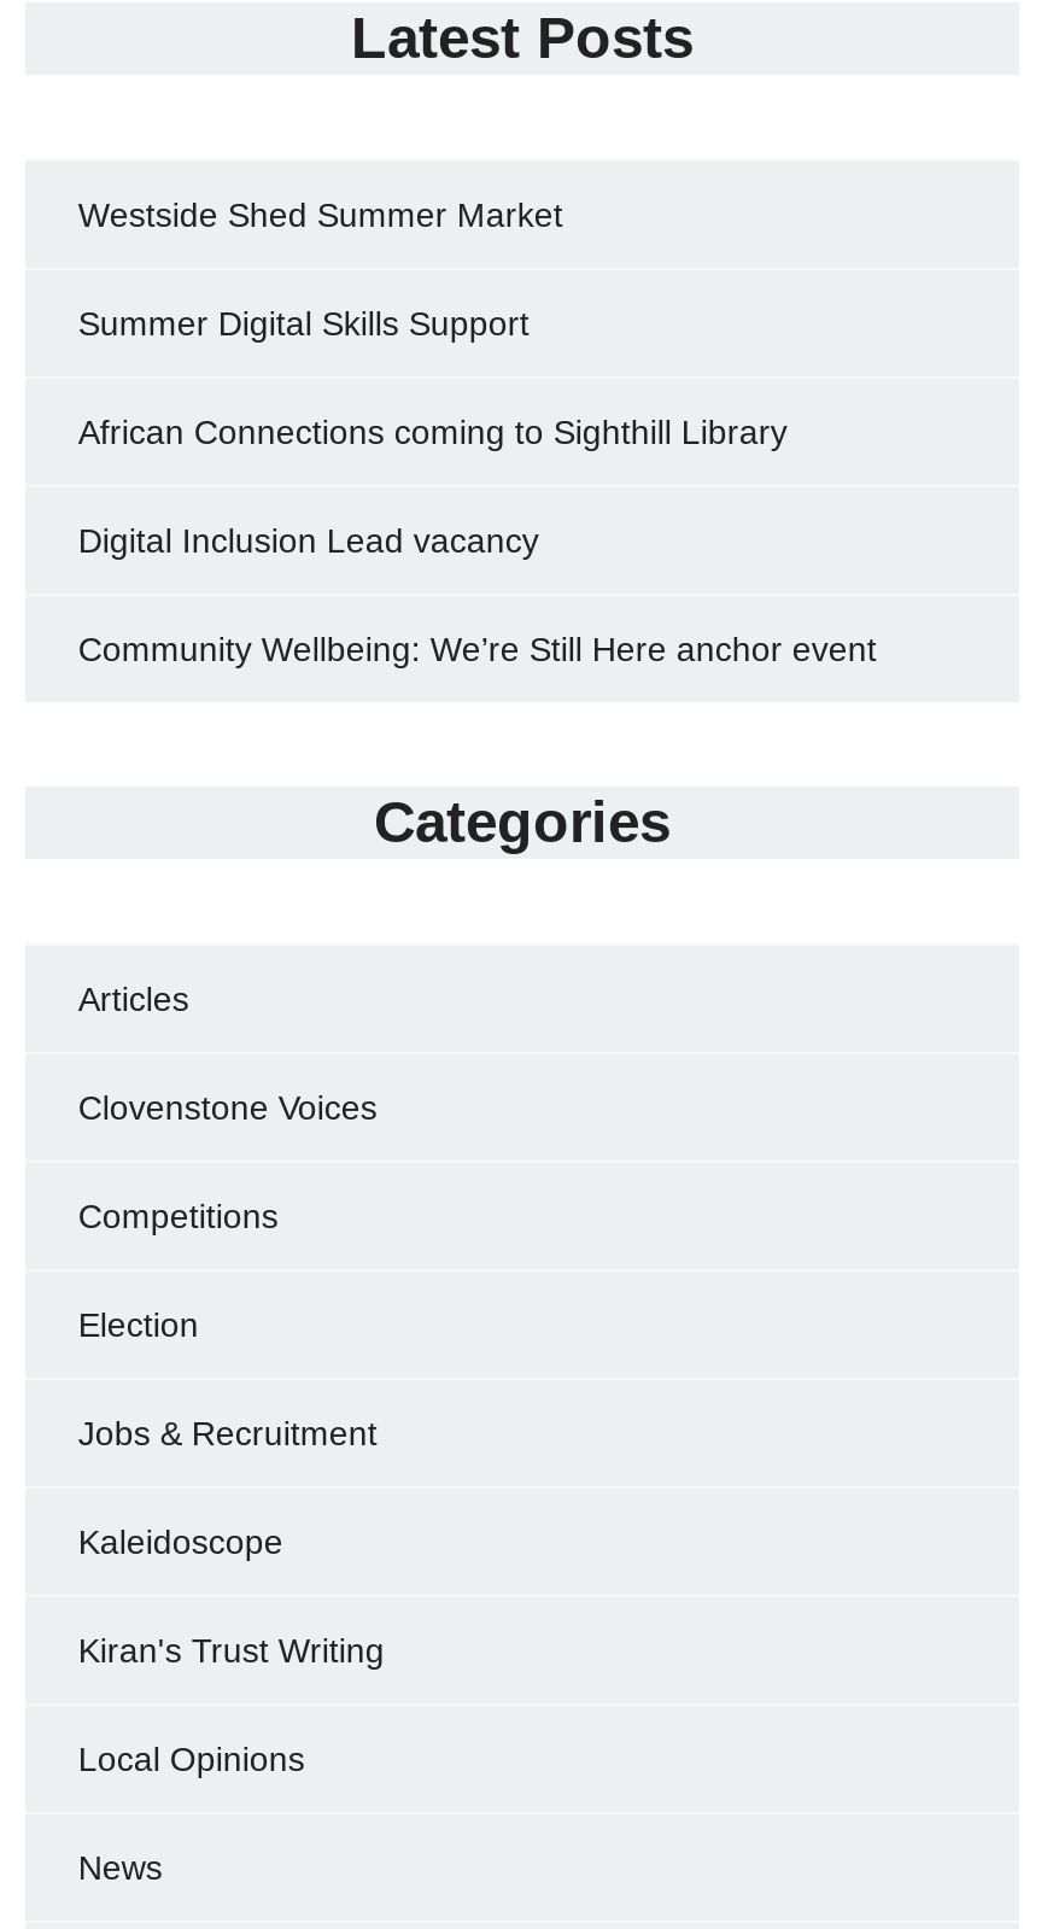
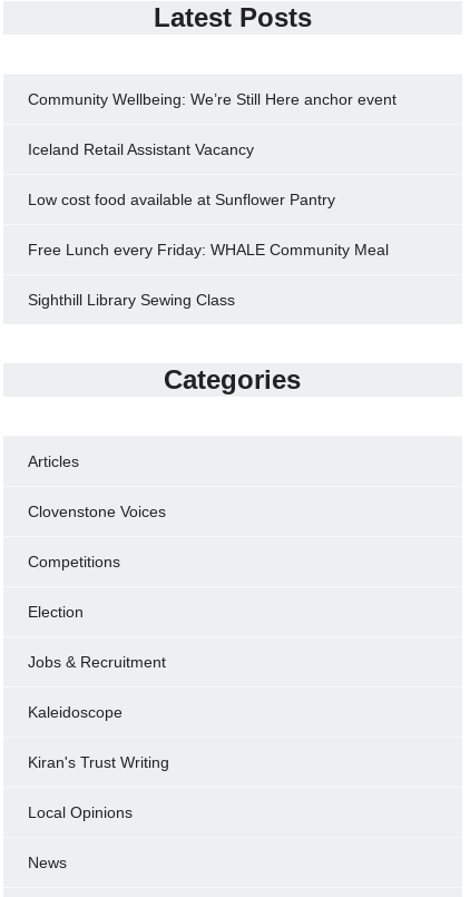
- Westside Shed Summer Market
- Summer Digital Skills Support
- African Connections coming to Sighthill Library
- Digital Inclusion Lead vacancy

moved up: Community Wellbeing: We’re Still Here anchor event

+ Iceland Retail Assistant Vacancy
+ Low cost food available at Sunflower Pantry
+ Free Lunch every Friday: WHALE Community Meal
+ Sighthill Library Sewing Class
